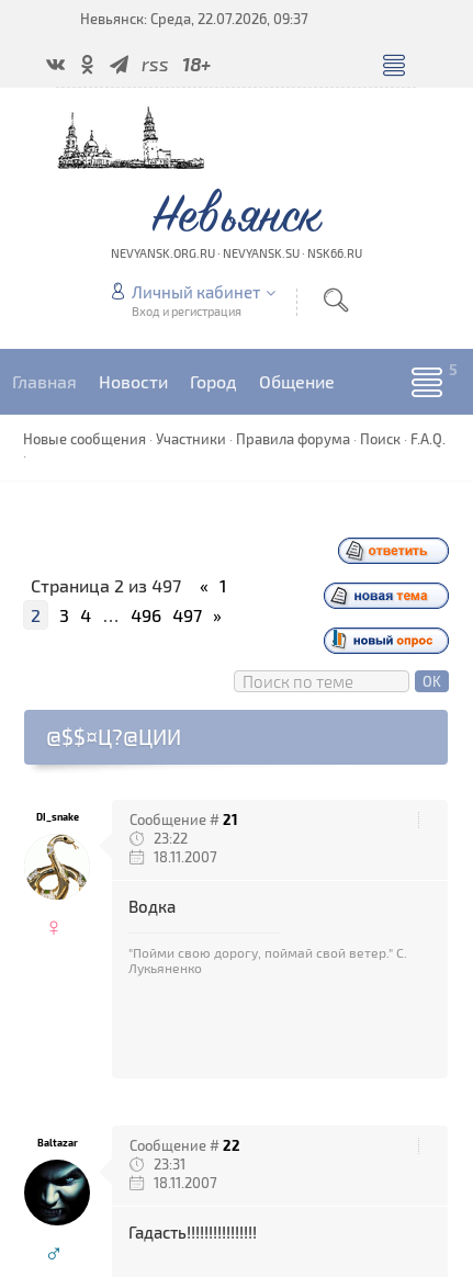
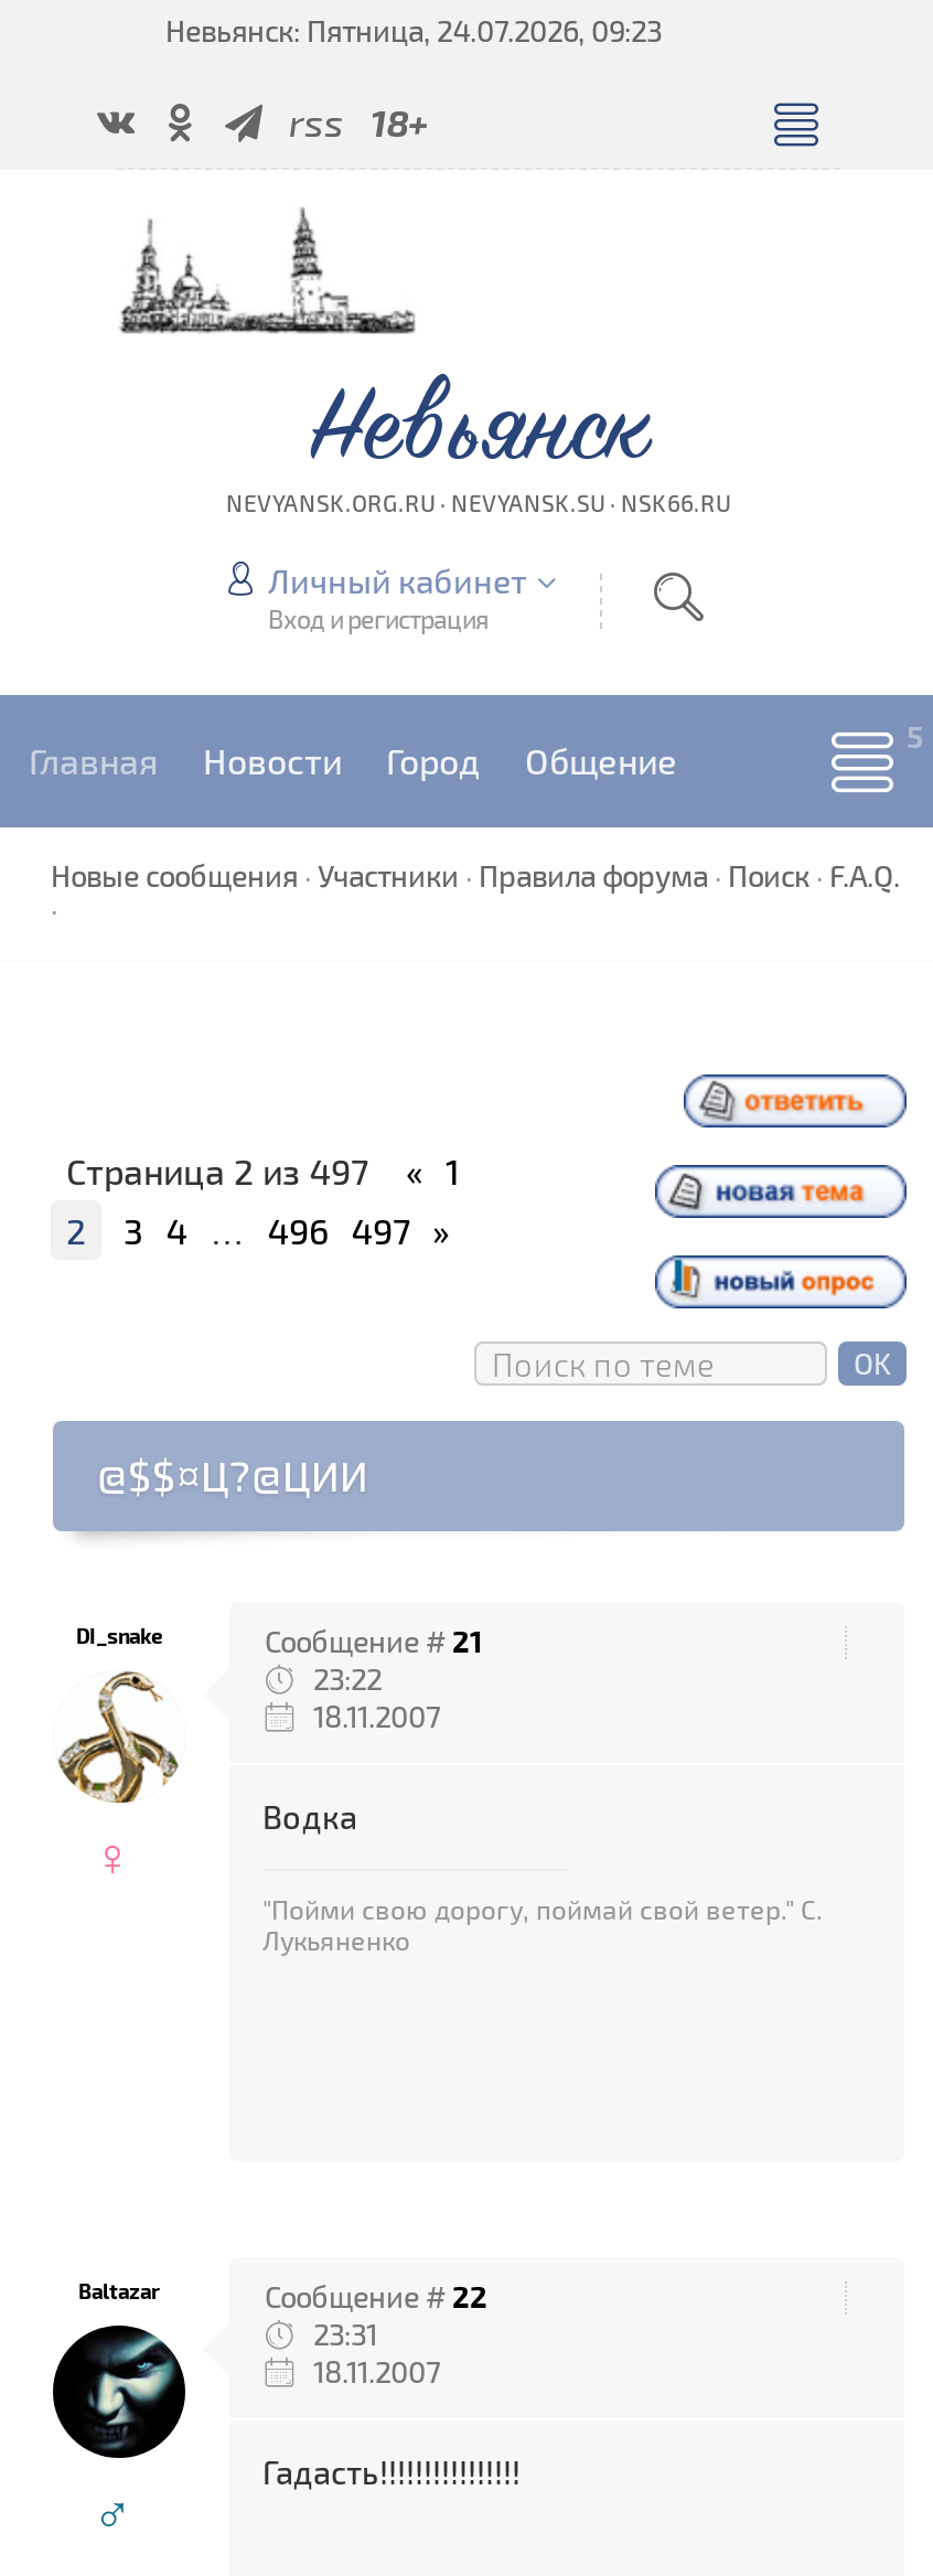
- Невьянск: Среда, 22.07.2026, 09:37
+ Невьянск: Пятница, 24.07.2026, 09:23
